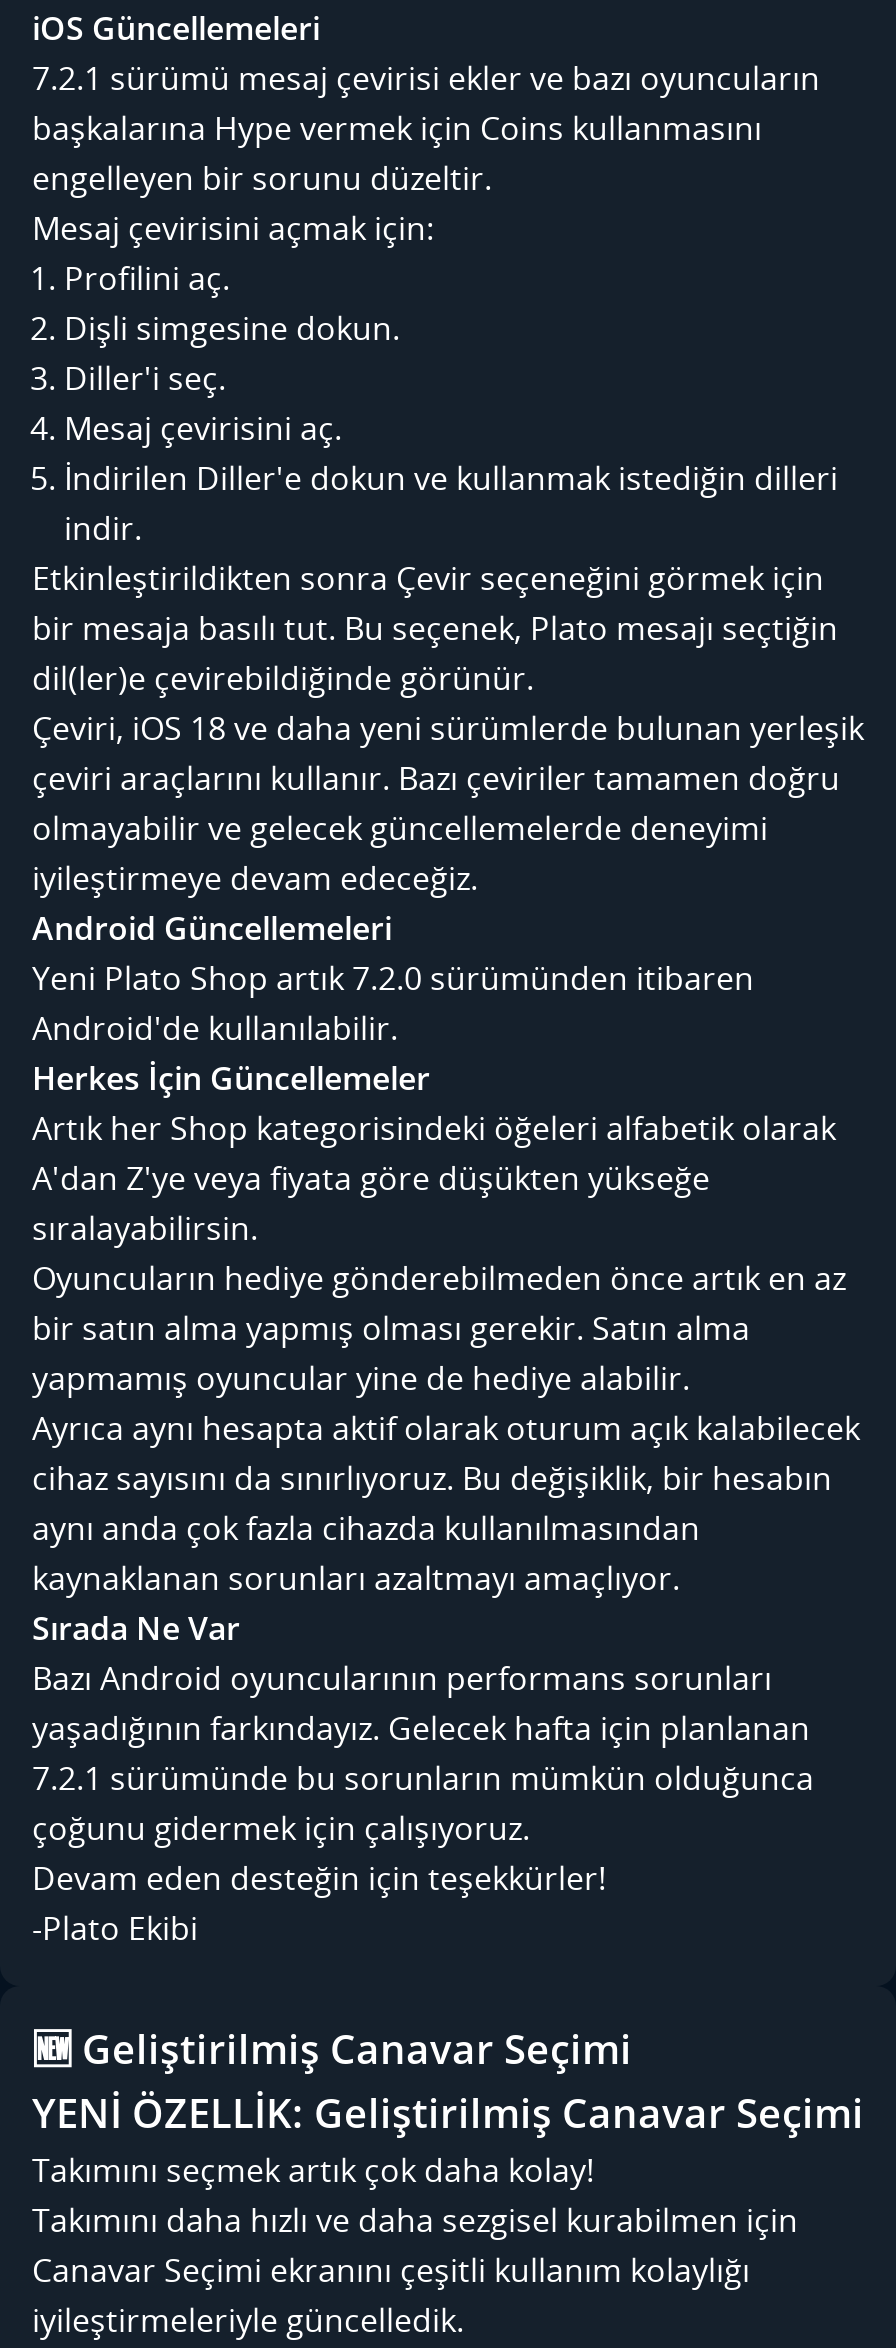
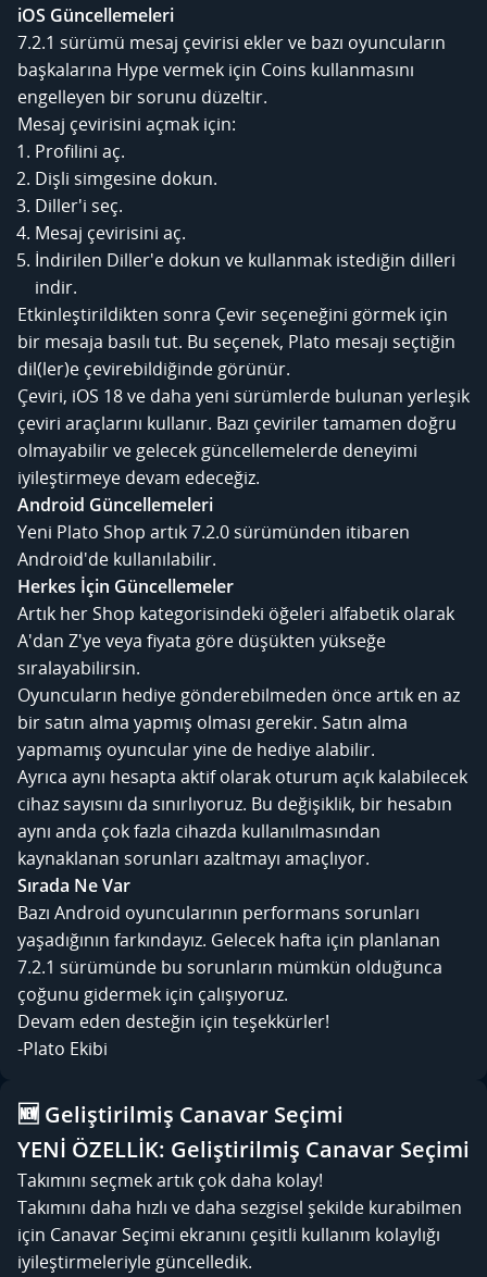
- Takımını daha hızlı ve daha sezgisel kurabilmen için
- Canavar Seçimi ekranını çeşitli kullanım kolaylığı
+ Takımını daha hızlı ve daha sezgisel şekilde kurabilmen
+ için Canavar Seçimi ekranını çeşitli kullanım kolaylığı
